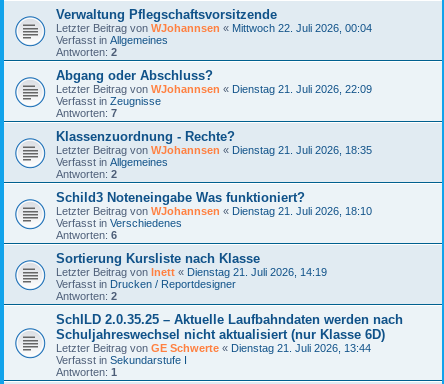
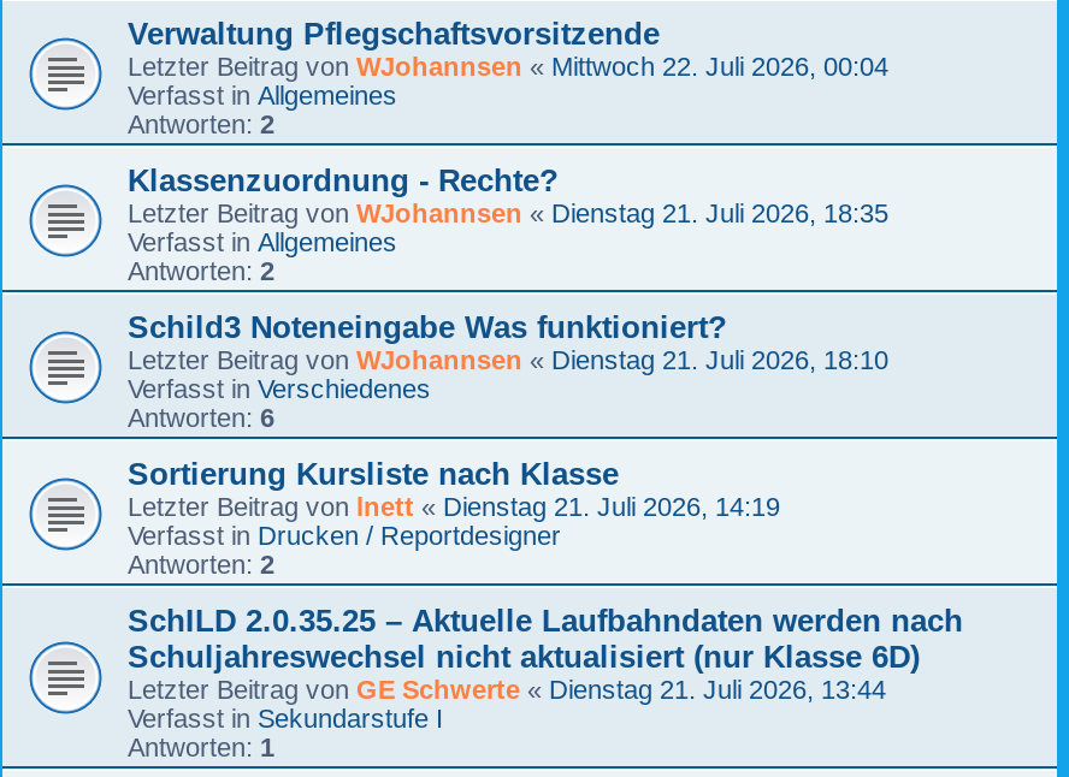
- Abgang oder Abschluss?
- Letzter Beitrag von WJohannsen «Dienstag 21. Juli 2026, 22:09
- Verfasst in Zeugnisse
- Antworten: 7
